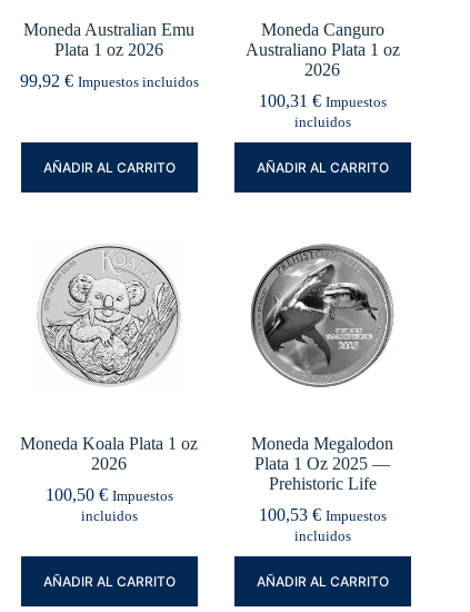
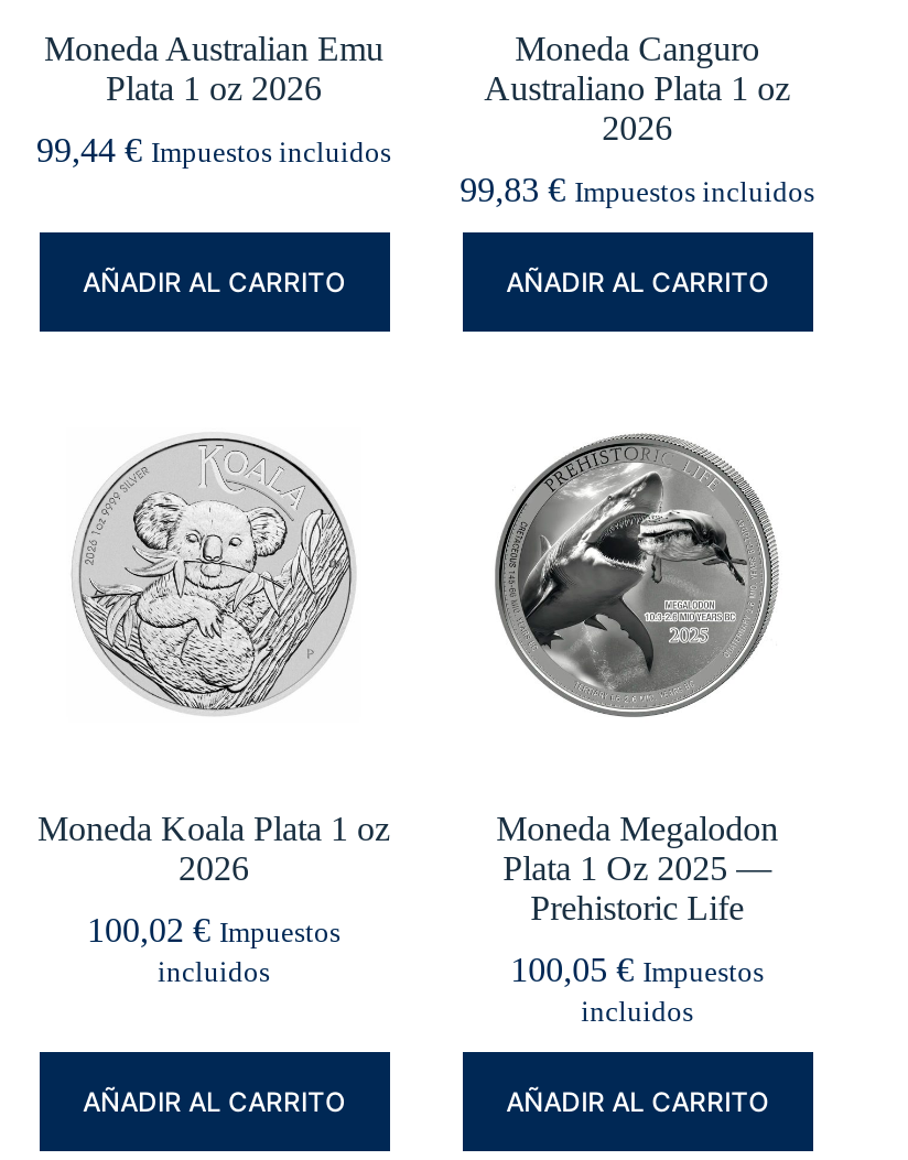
- 99,92 € Impuestos incluidos
+ 99,44 € Impuestos incluidos

- 100,31 € Impuestos
- incluidos
+ 99,83 € Impuestos incluidos

- 100,50 € Impuestos
+ 100,02 € Impuestos

- 100,53 € Impuestos
+ 100,05 € Impuestos
